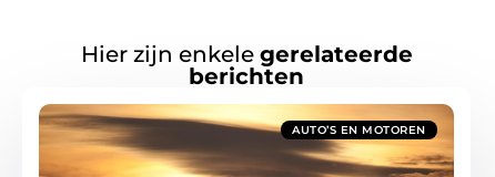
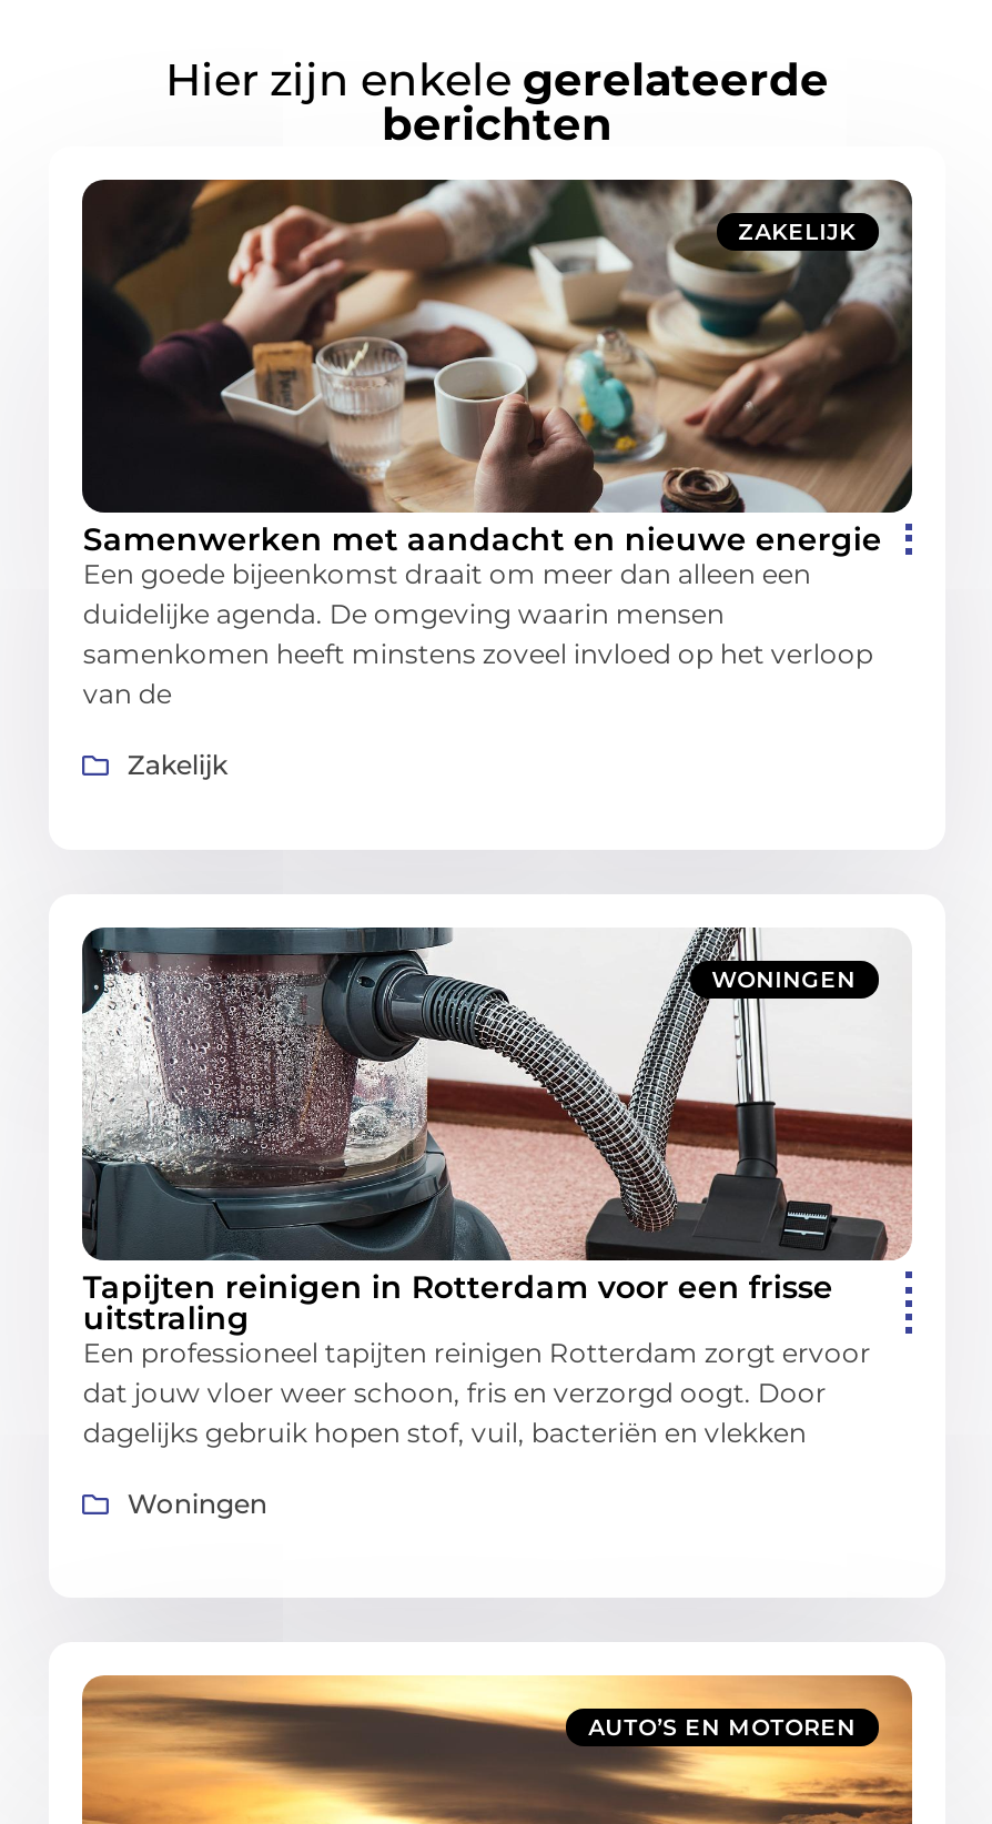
+ [image]
+ ZAKELIJK

+ [image]
+ WONINGEN

+ Samenwerken met aandacht en nieuwe energie
+ Een goede bijeenkomst draait om meer dan alleen een
+ duidelijke agenda. De omgeving waarin mensen
+ samenkomen heeft minstens zoveel invloed op het verloop
+ van de
+ Zakelijk

+ Tapijten reinigen in Rotterdam voor een frisse
+ uitstraling
+ Een professioneel tapijten reinigen Rotterdam zorgt ervoor
+ dat jouw vloer weer schoon, fris en verzorgd oogt. Door
+ dagelijks gebruik hopen stof, vuil, bacteriën en vlekken
+ Woningen
